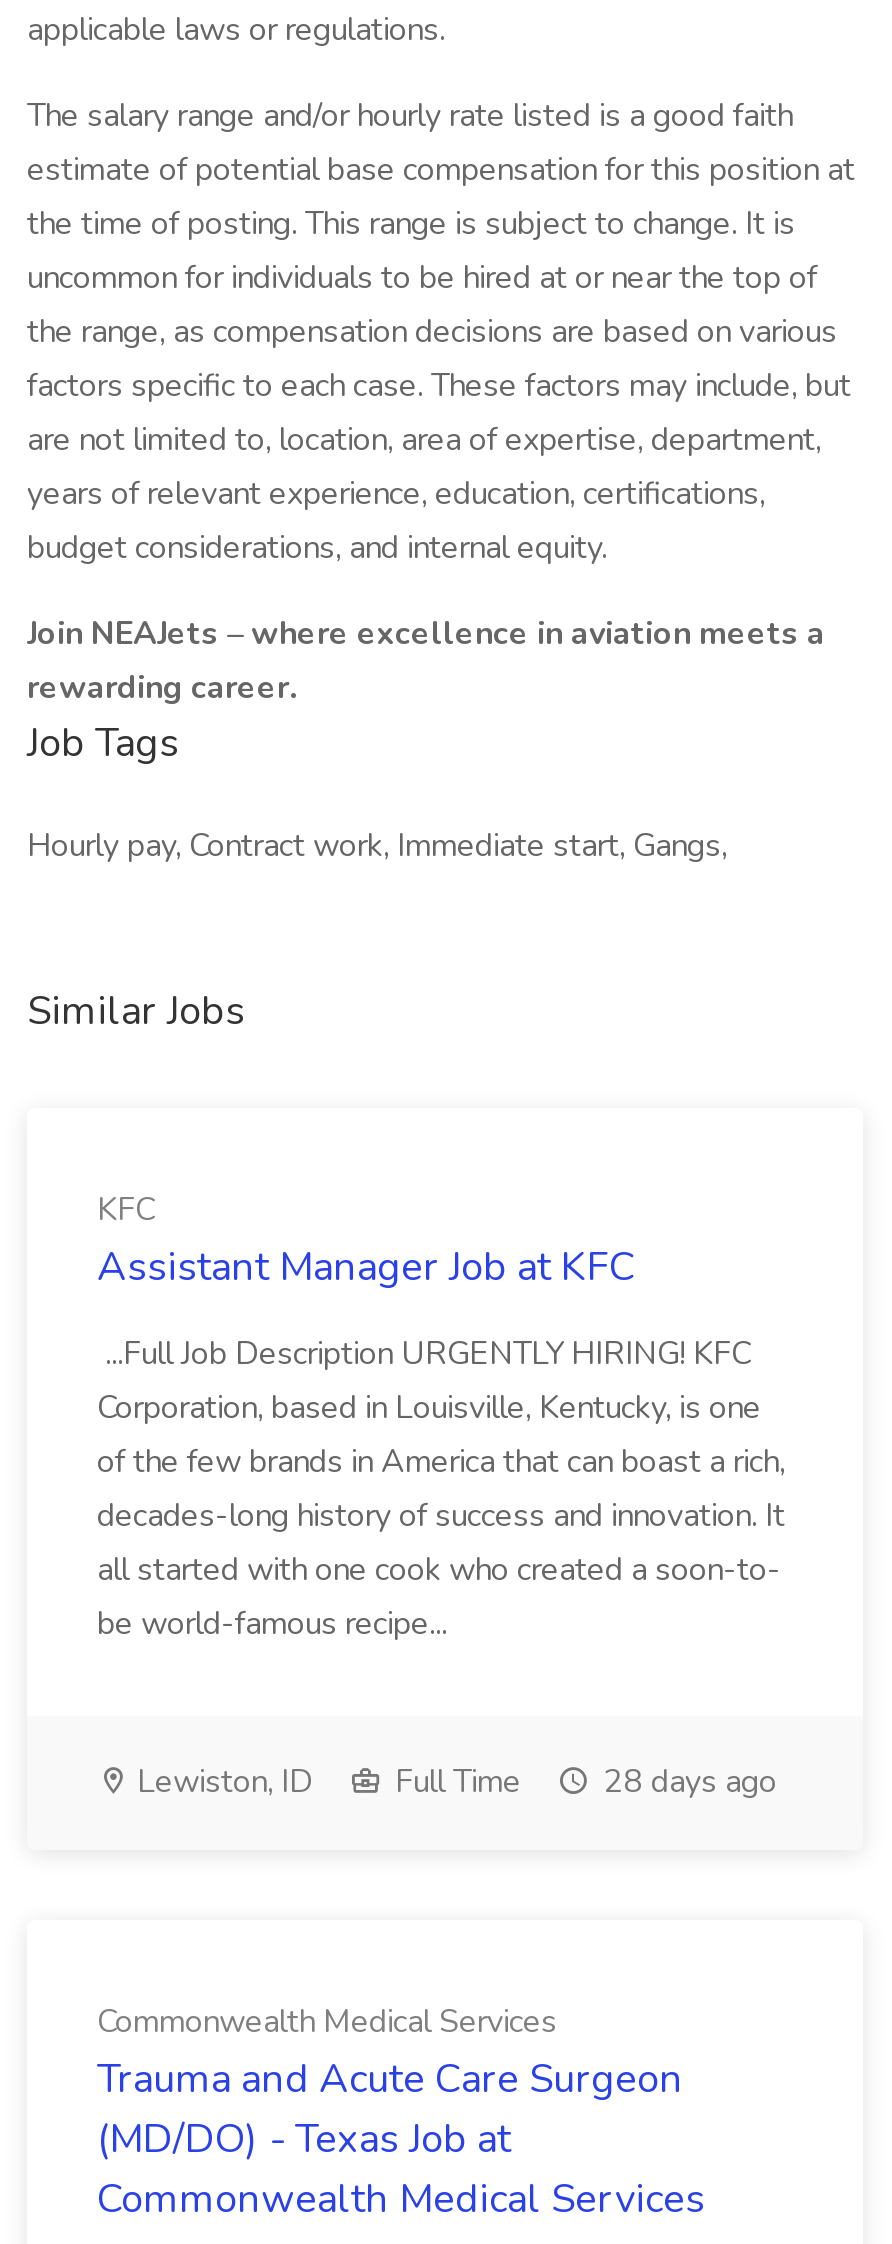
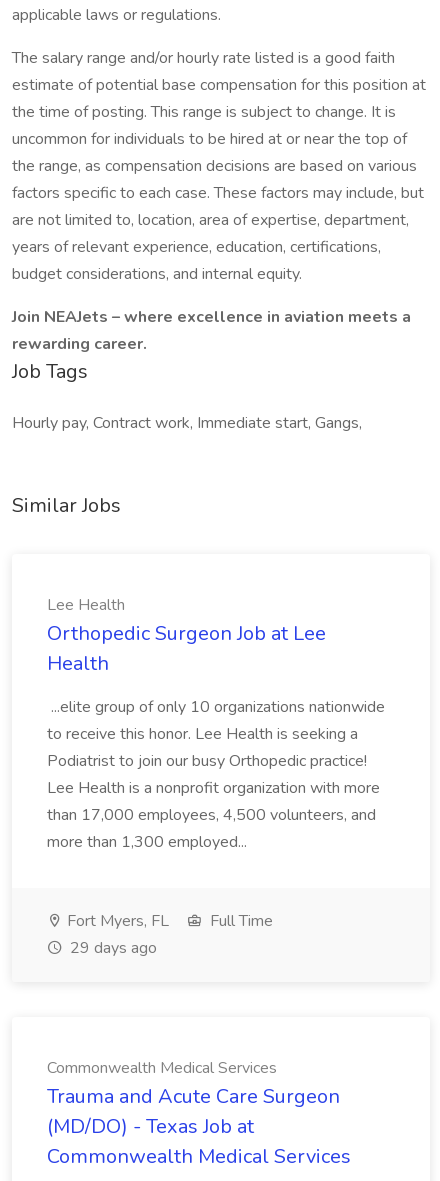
- KFC
- Assistant Manager Job at KFC
+ Lee Health
+ Orthopedic Surgeon Job at Lee
+ Health

- ...Full Job Description URGENTLY HIRING! KFC
- Corporation, based in Louisville, Kentucky, is one
- of the few brands in America that can boast a rich,
- decades-long history of success and innovation. It
- all started with one cook who created a soon-to-
- be world-famous recipe...
+ ...elite group of only 10 organizations nationwide
+ to receive this honor. Lee Health is seeking a
+ Podiatrist to join our busy Orthopedic practice!
+ Lee Health is a nonprofit organization with more
+ than 17,000 employees, 4,500 volunteers, and
+ more than 1,300 employed...

- Lewiston, ID
+ Fort Myers, FL

- 28 days ago
+ 29 days ago
